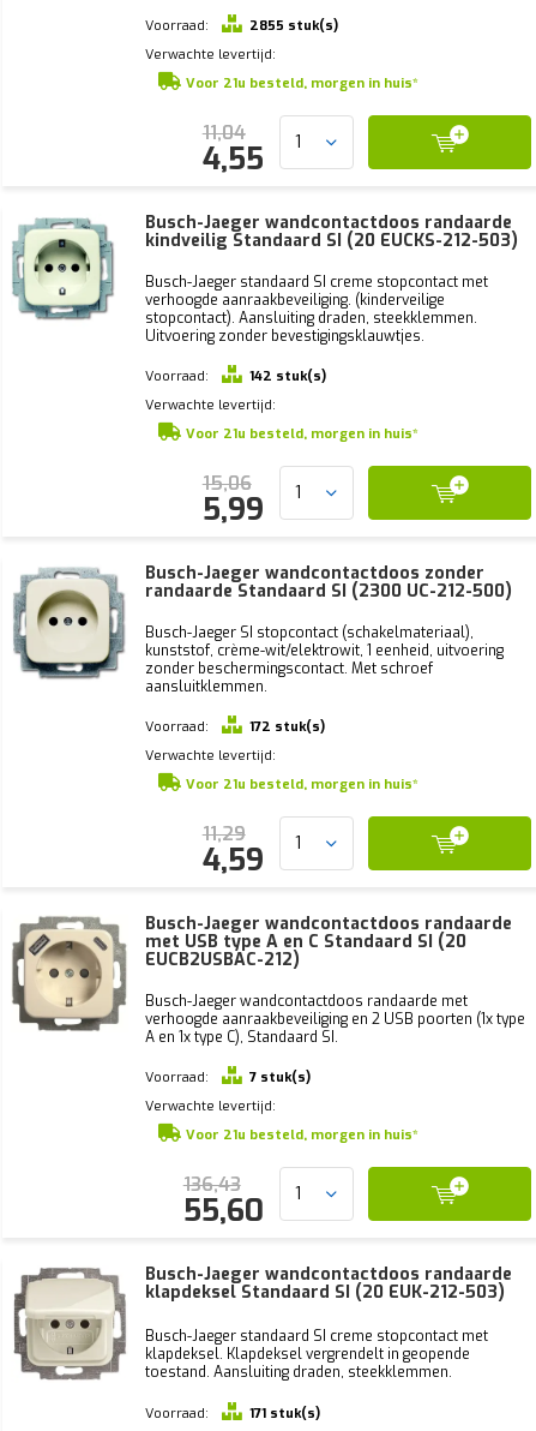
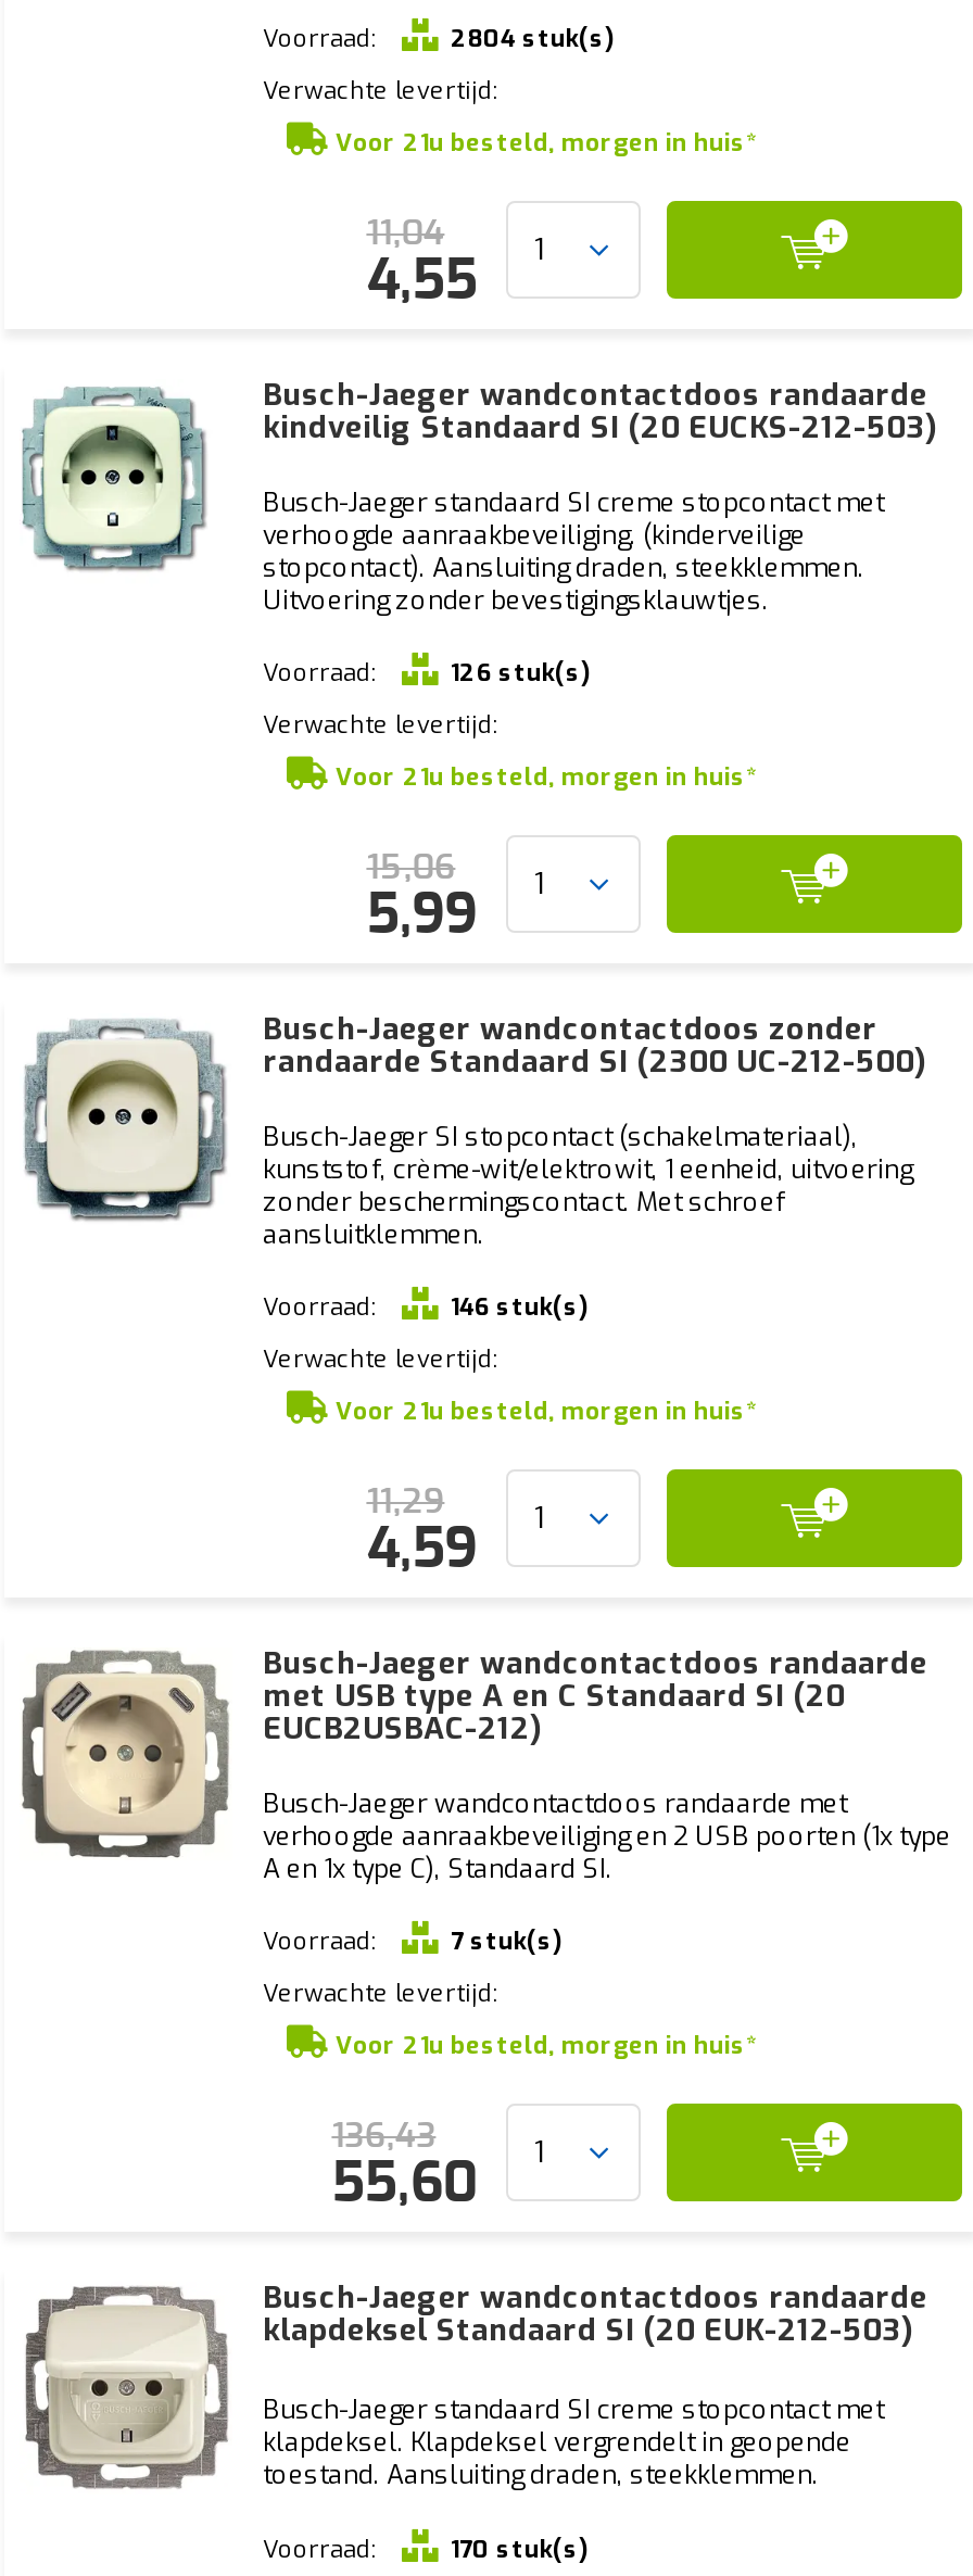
- 2855 stuk(s)
+ 2804 stuk(s)

- 142 stuk(s)
+ 126 stuk(s)

- 172 stuk(s)
+ 146 stuk(s)

- 171 stuk(s)
+ 170 stuk(s)
